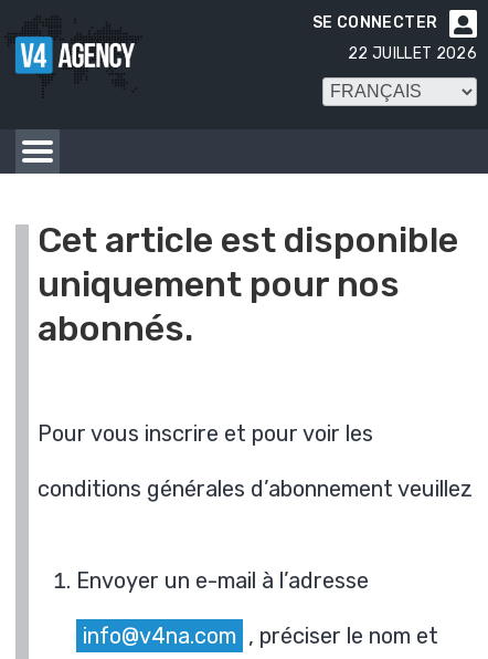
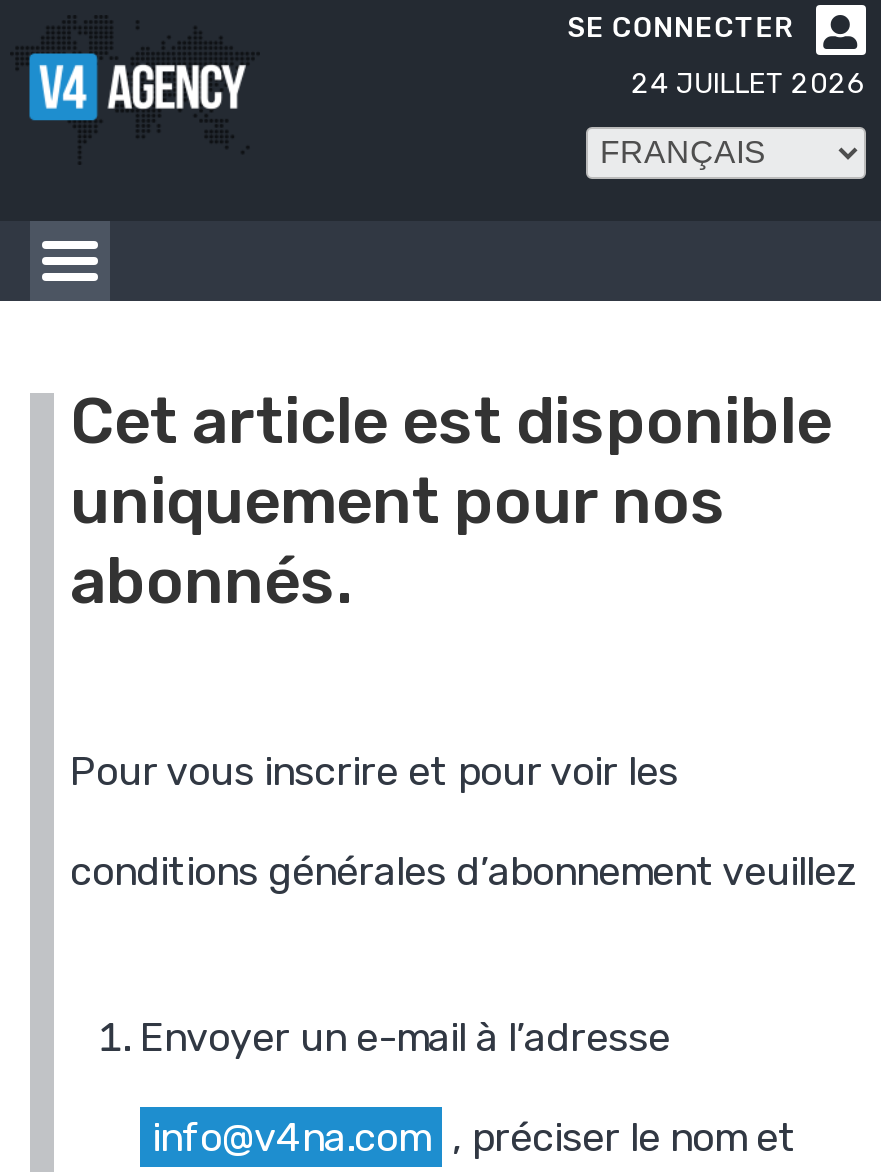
- 22 JUILLET 2026
+ 24 JUILLET 2026
